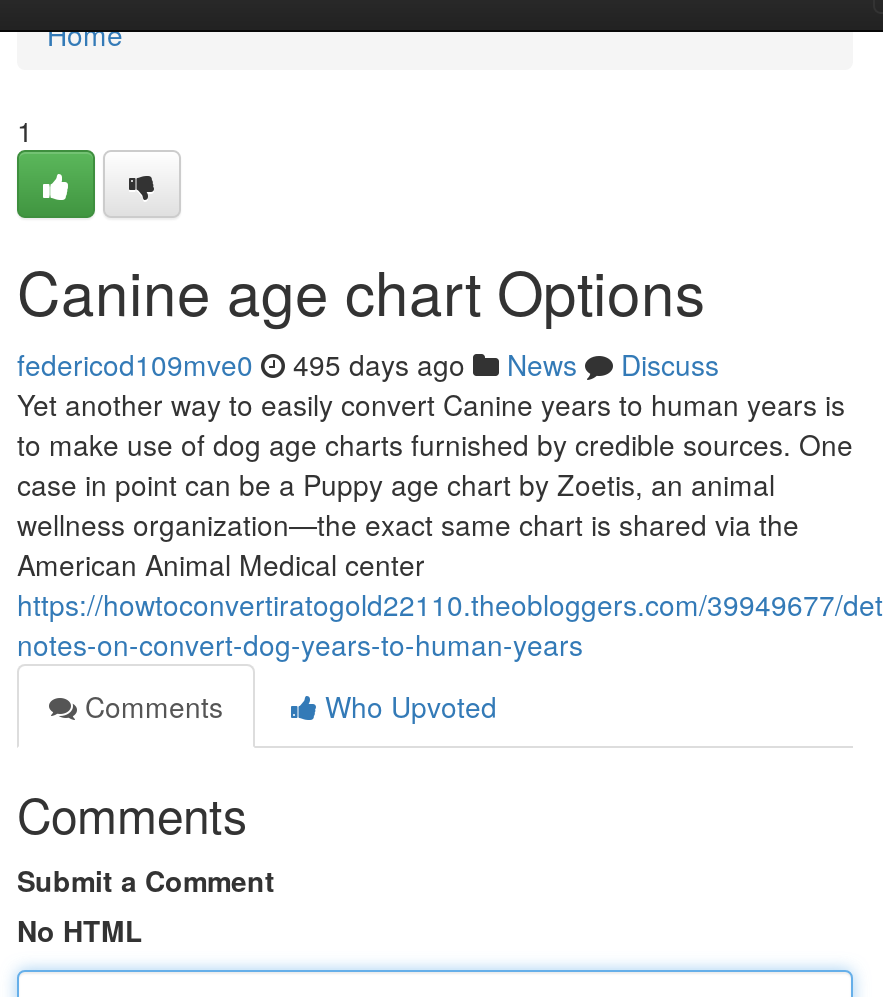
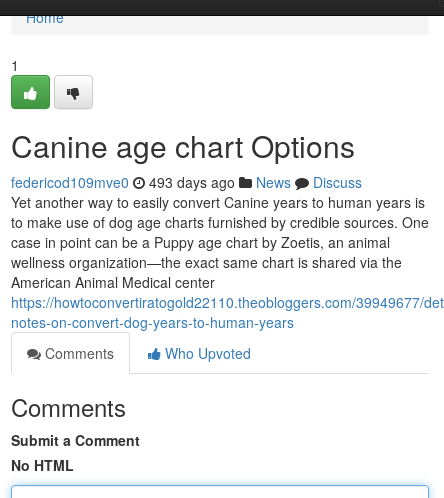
- federicod109mve0 495 days ago News Discuss
+ federicod109mve0 493 days ago News Discuss
